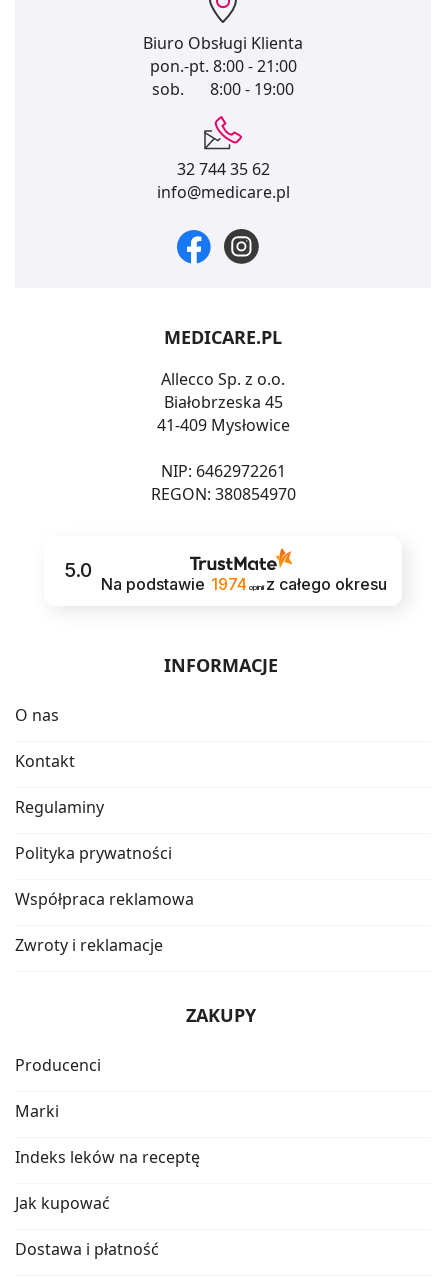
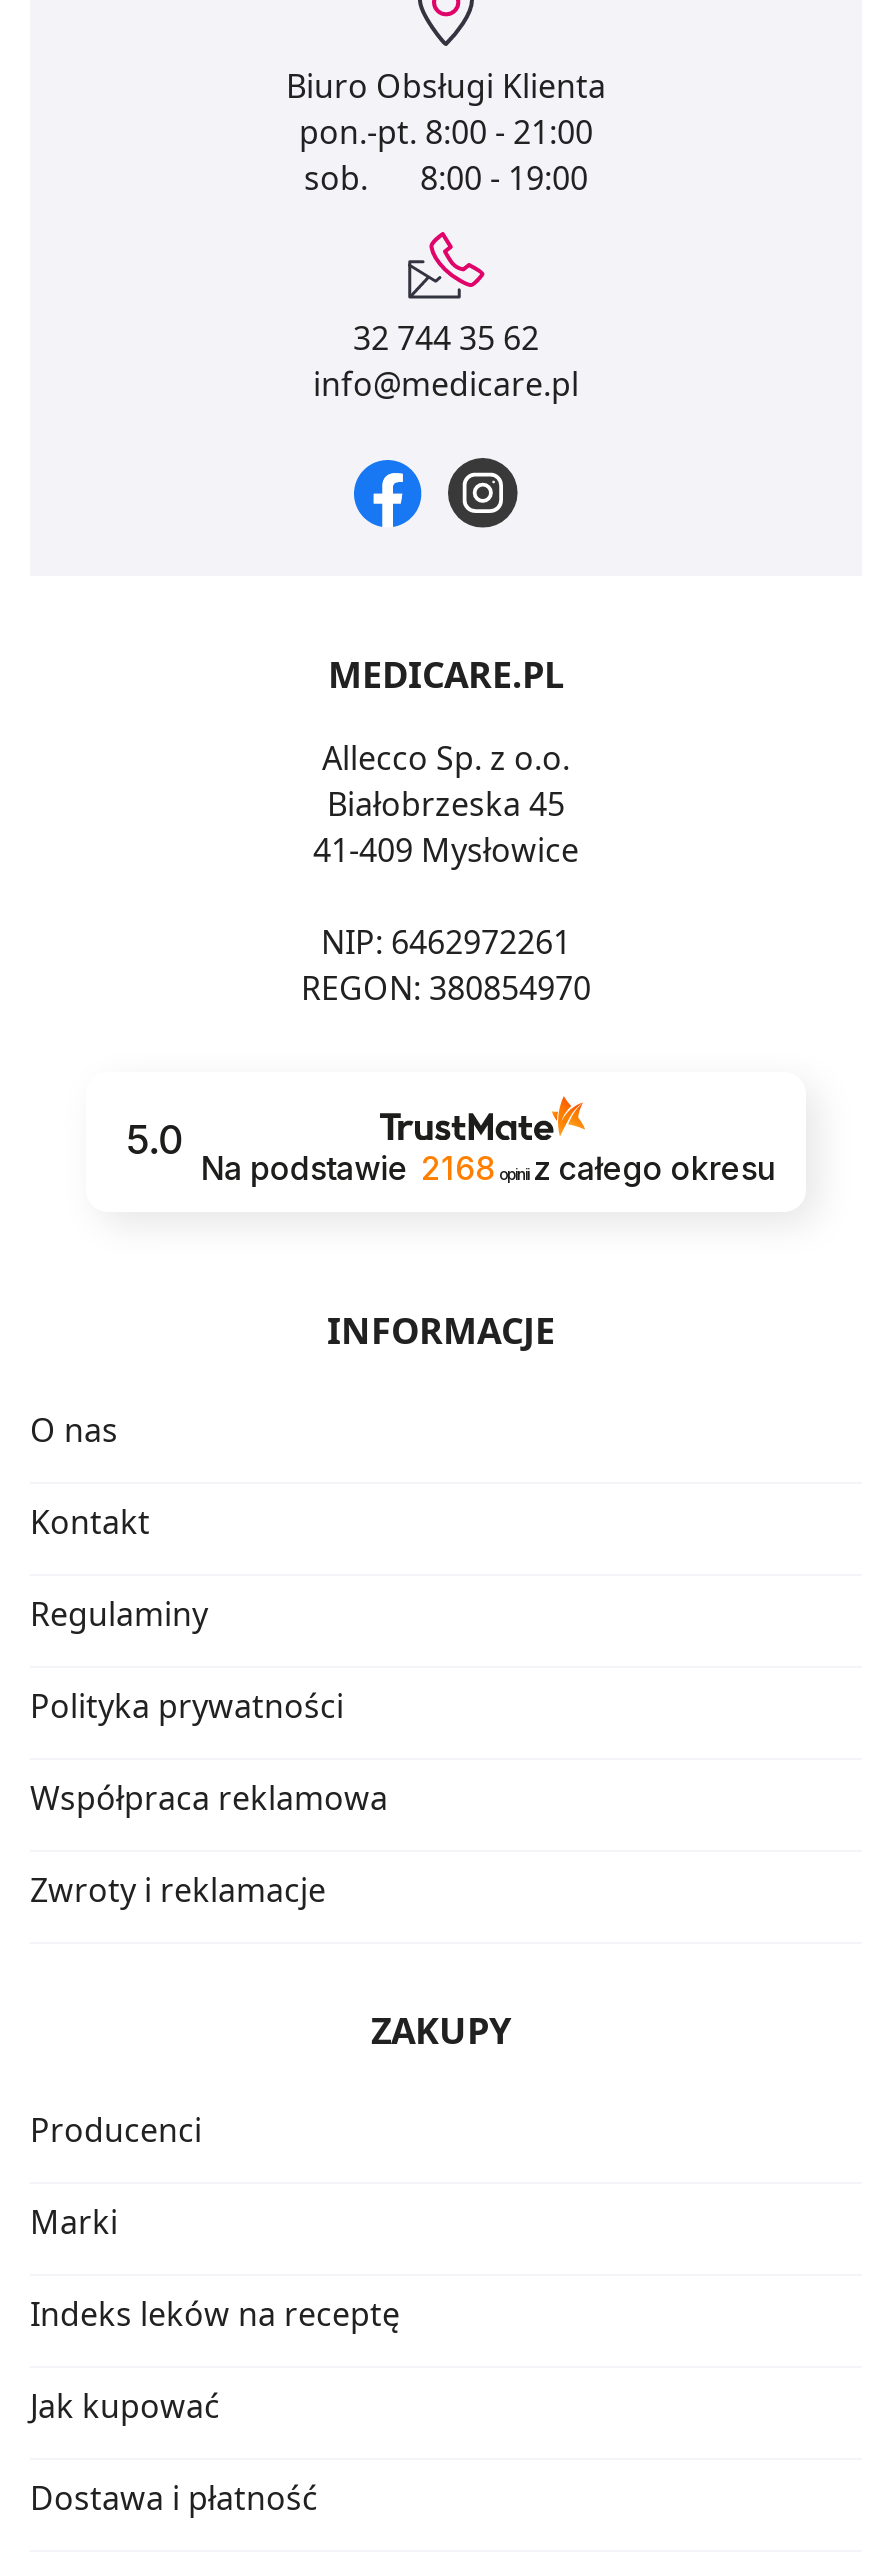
- Na podstawie 1974 opiniiz całego okresu
+ Na podstawie 2168 opiniiz całego okresu
